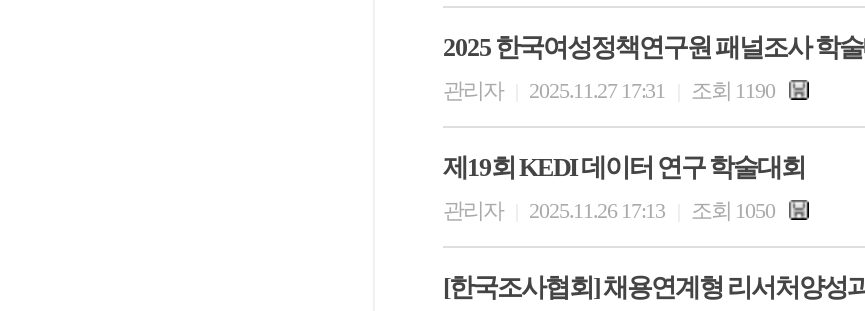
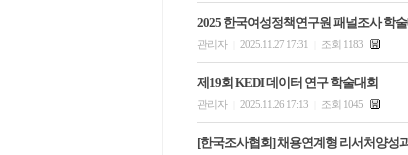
- 관리자 2025.11.27 17:31 조회 1190
+ 관리자 2025.11.27 17:31 조회 1183

- 관리자 2025.11.26 17:13 조회 1050
+ 관리자 2025.11.26 17:13 조회 1045
